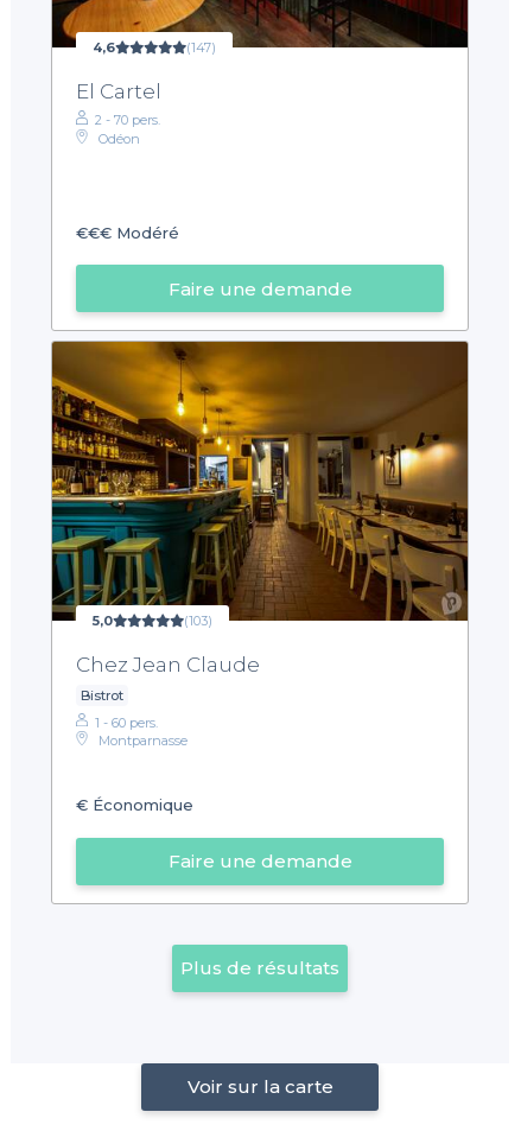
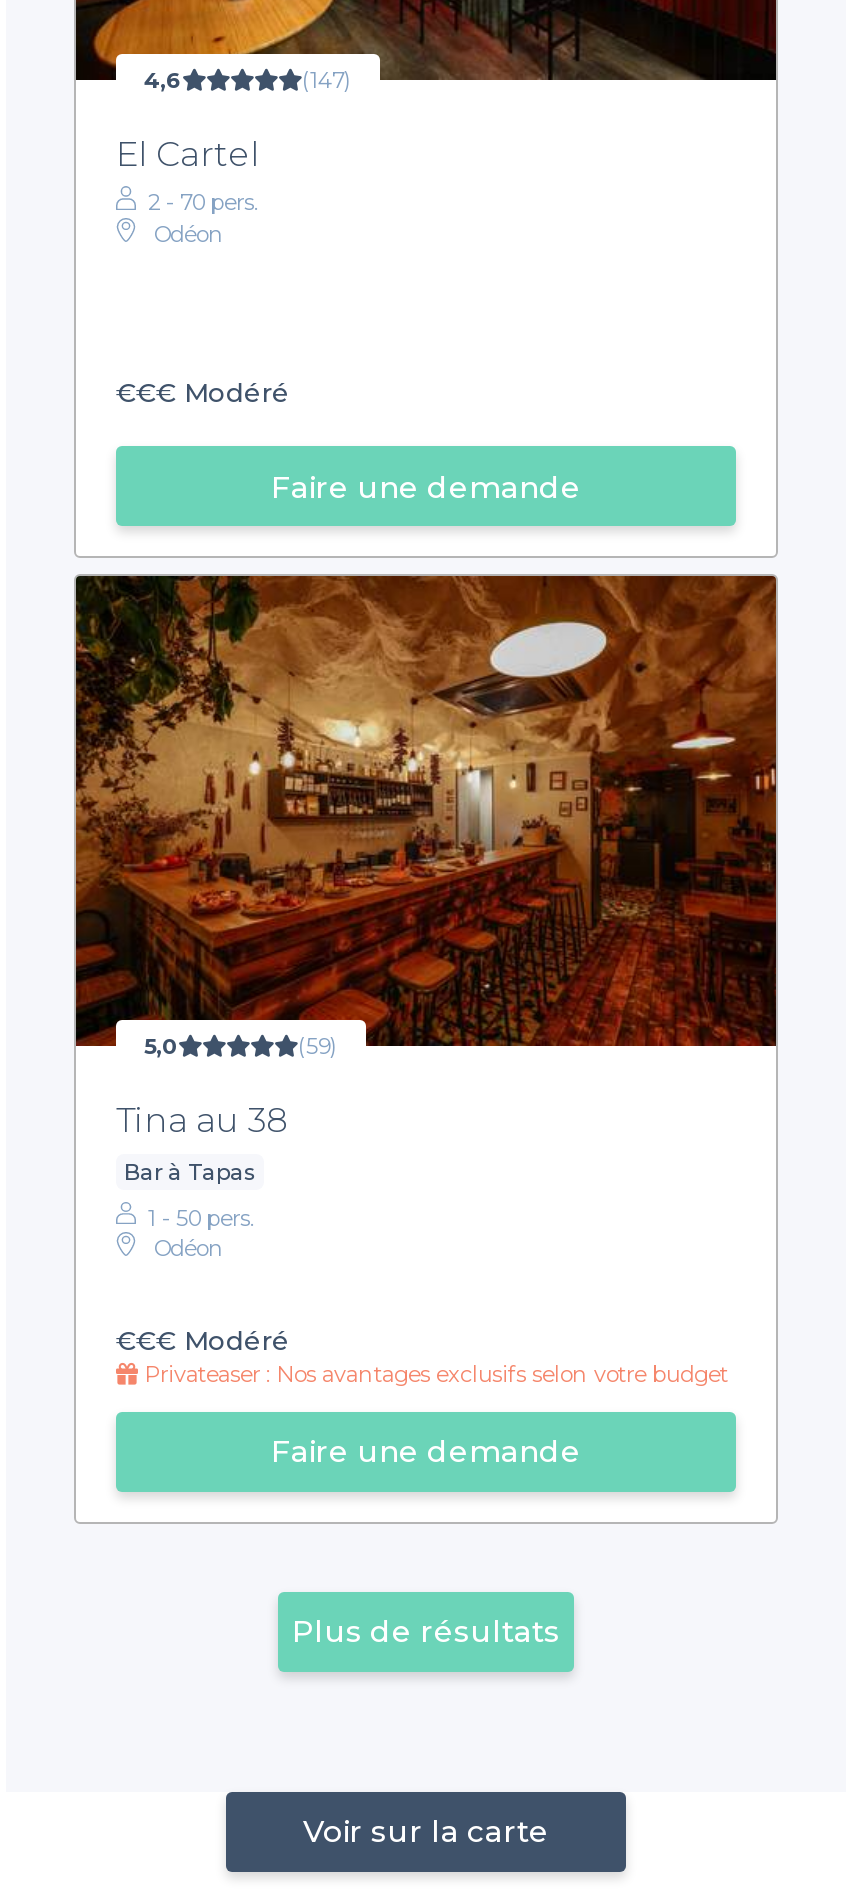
- [image]
- (103)
+ [image]
+ (59)

- Chez Jean Claude
- Bistrot
+ Tina au 38
+ Bar à Tapas

- 1 - 60 pers.
- Montparnasse
+ 1 - 50 pers.
+ Odéon

- €Économique
+ €€€Modéré
+ Privateaser : Nos avantages exclusifs selon votre budget
